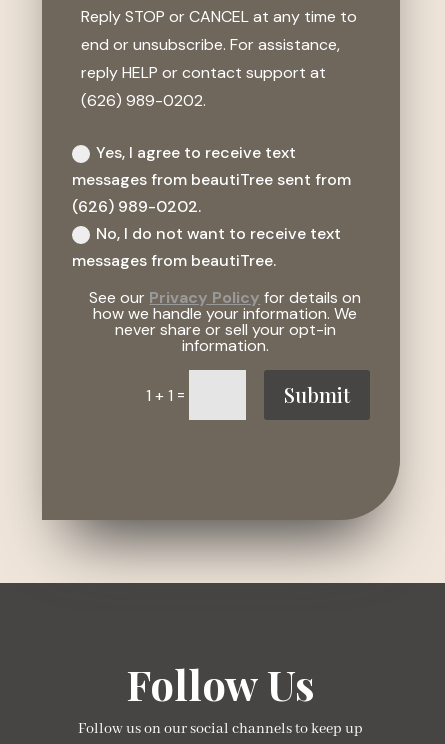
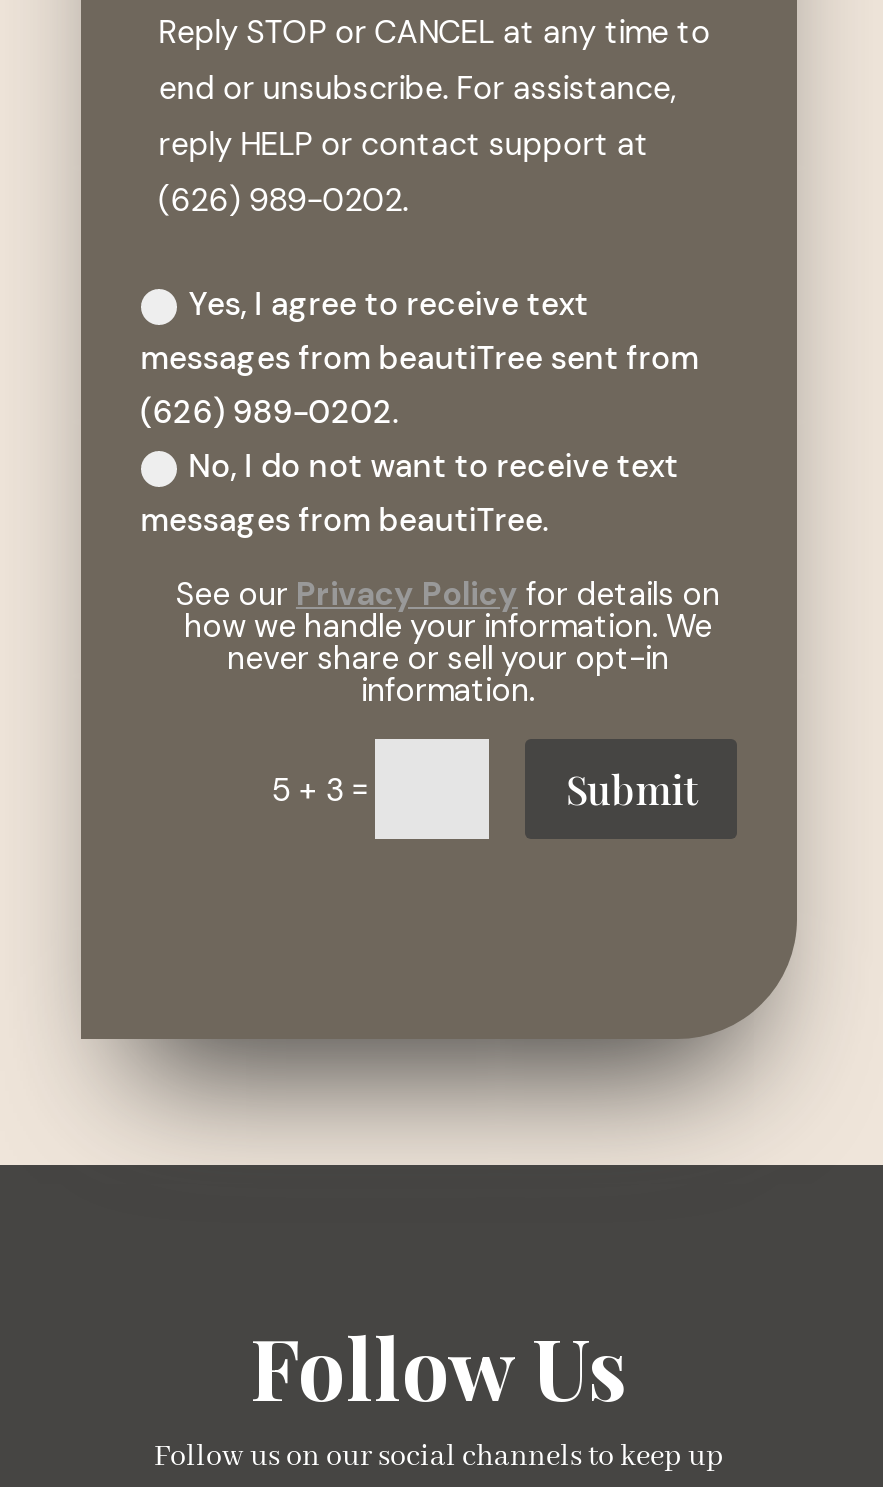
- 1 + 1 =
+ 5 + 3 =
